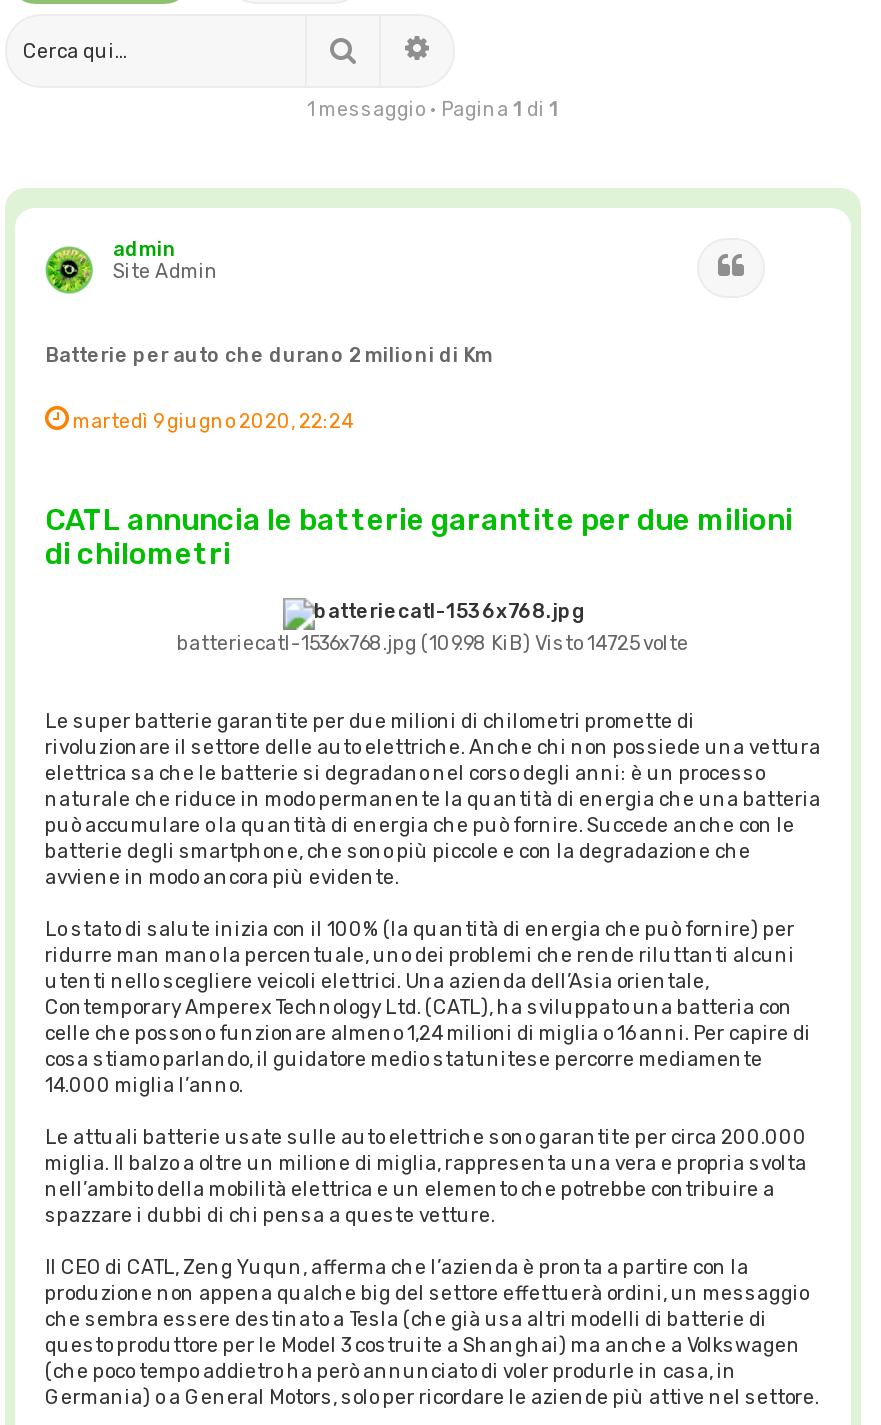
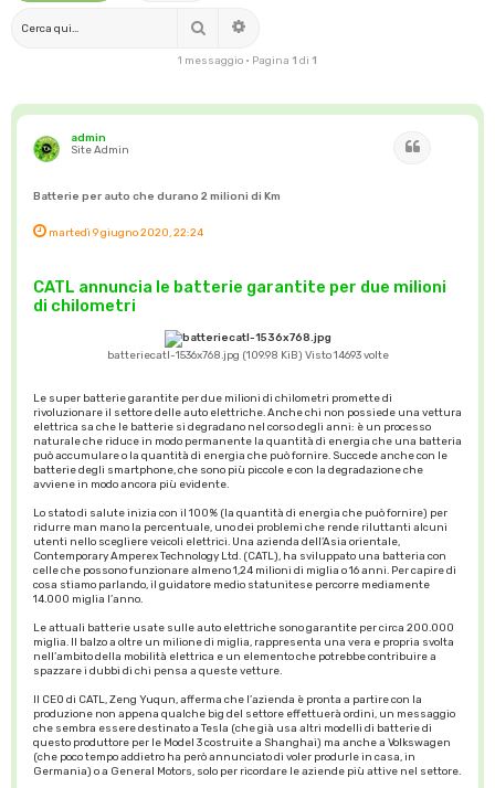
- batteriecatl-1536x768.jpg (109.98 KiB) Visto 14725 volte
+ batteriecatl-1536x768.jpg (109.98 KiB) Visto 14693 volte
